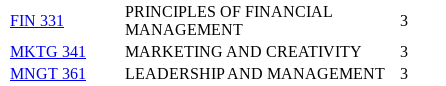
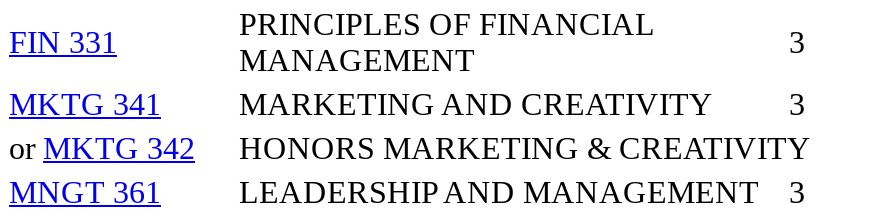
+ or MKTG 342
+ HONORS MARKETING & CREATIVITY
